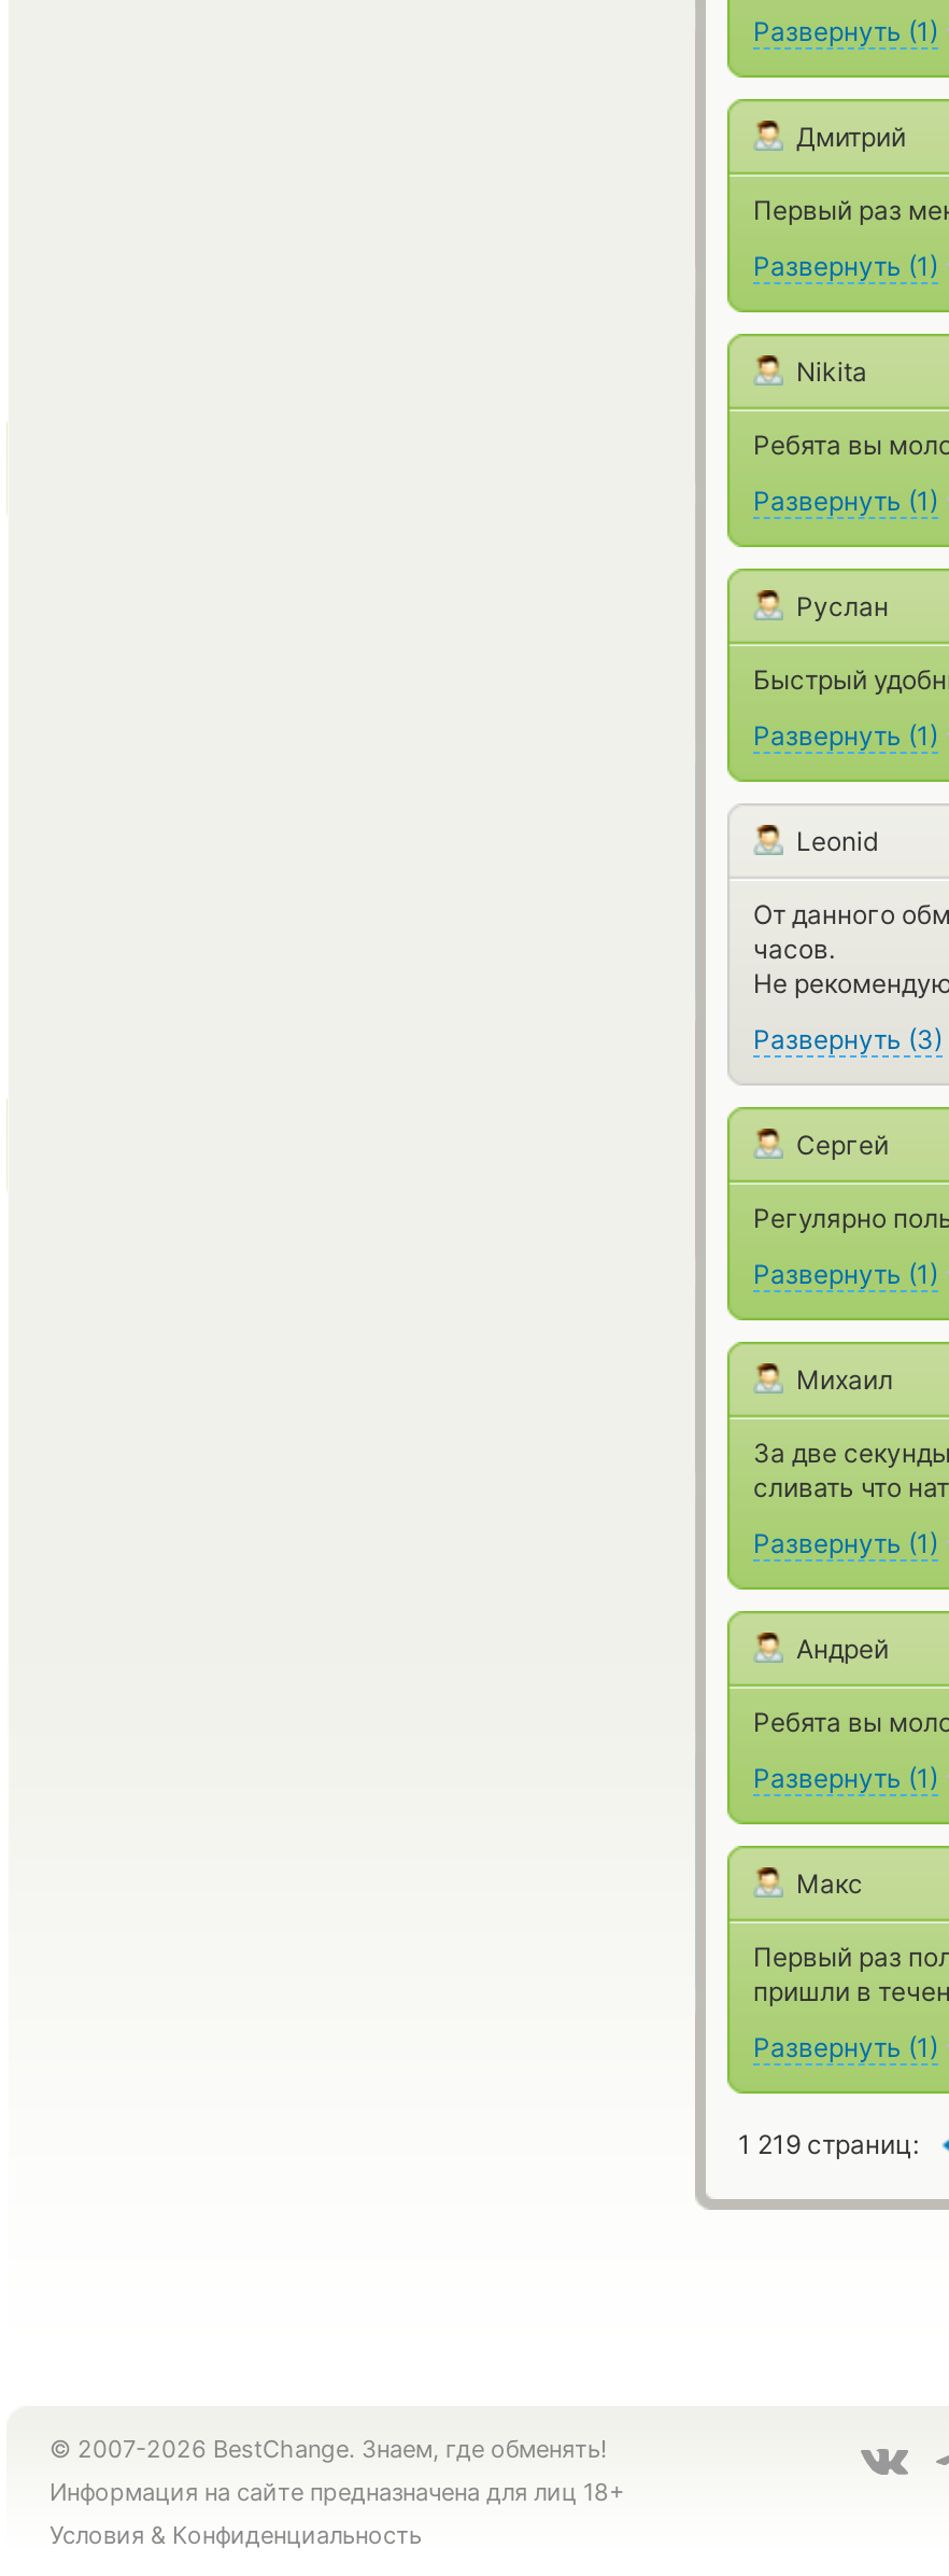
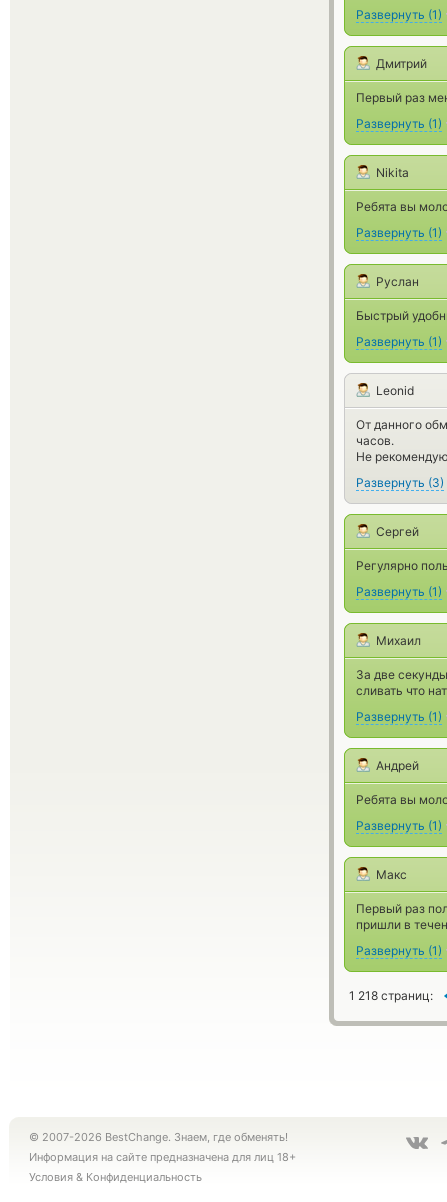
- 1 219 страниц:
+ 1 218 страниц:
